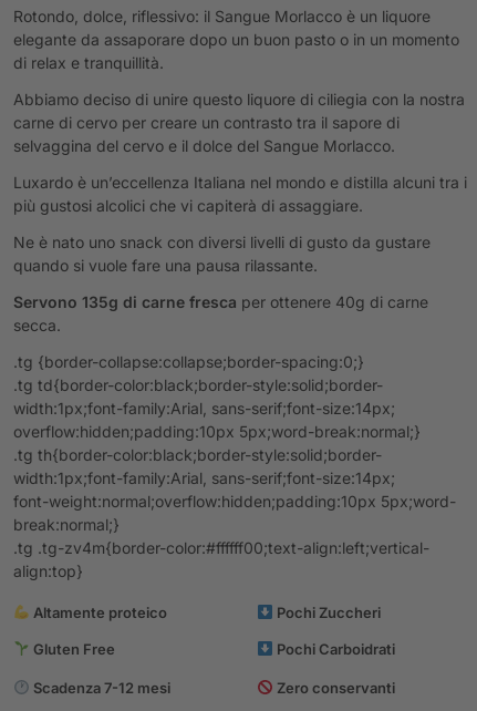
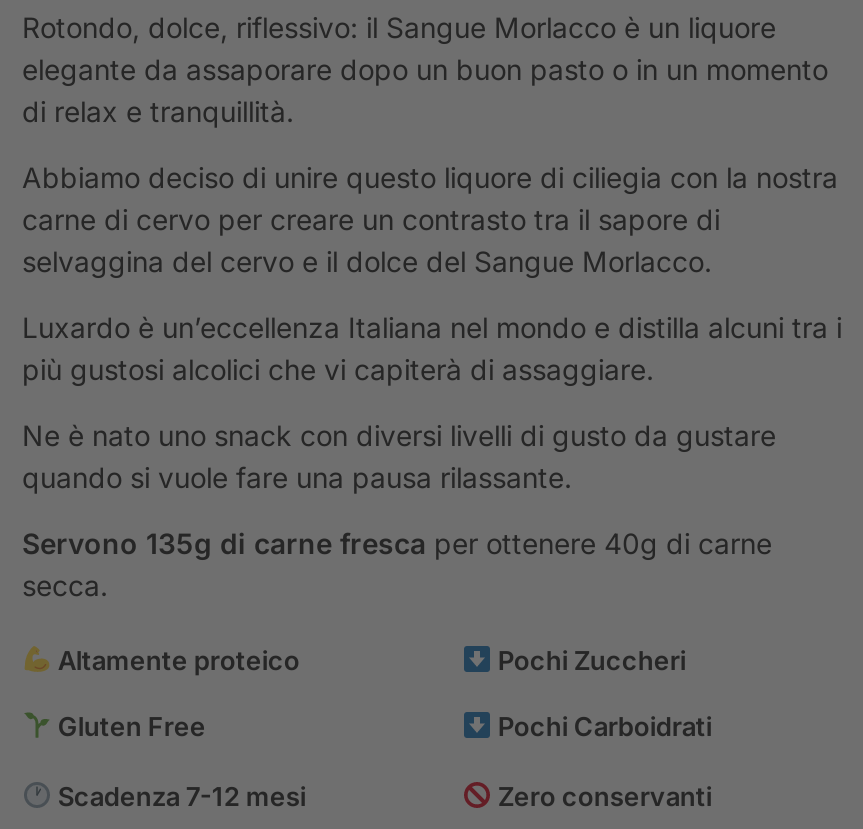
- .tg {border-collapse:collapse;border-spacing:0;}
- .tg td{border-color:black;border-style:solid;border-
- width:1px;font-family:Arial, sans-serif;font-size:14px;
- overflow:hidden;padding:10px 5px;word-break:normal;}
- .tg th{border-color:black;border-style:solid;border-
- width:1px;font-family:Arial, sans-serif;font-size:14px;
- font-weight:normal;overflow:hidden;padding:10px 5px;word-
- break:normal;}
- .tg .tg-zv4m{border-color:#ffffff00;text-align:left;vertical-
- align:top}
